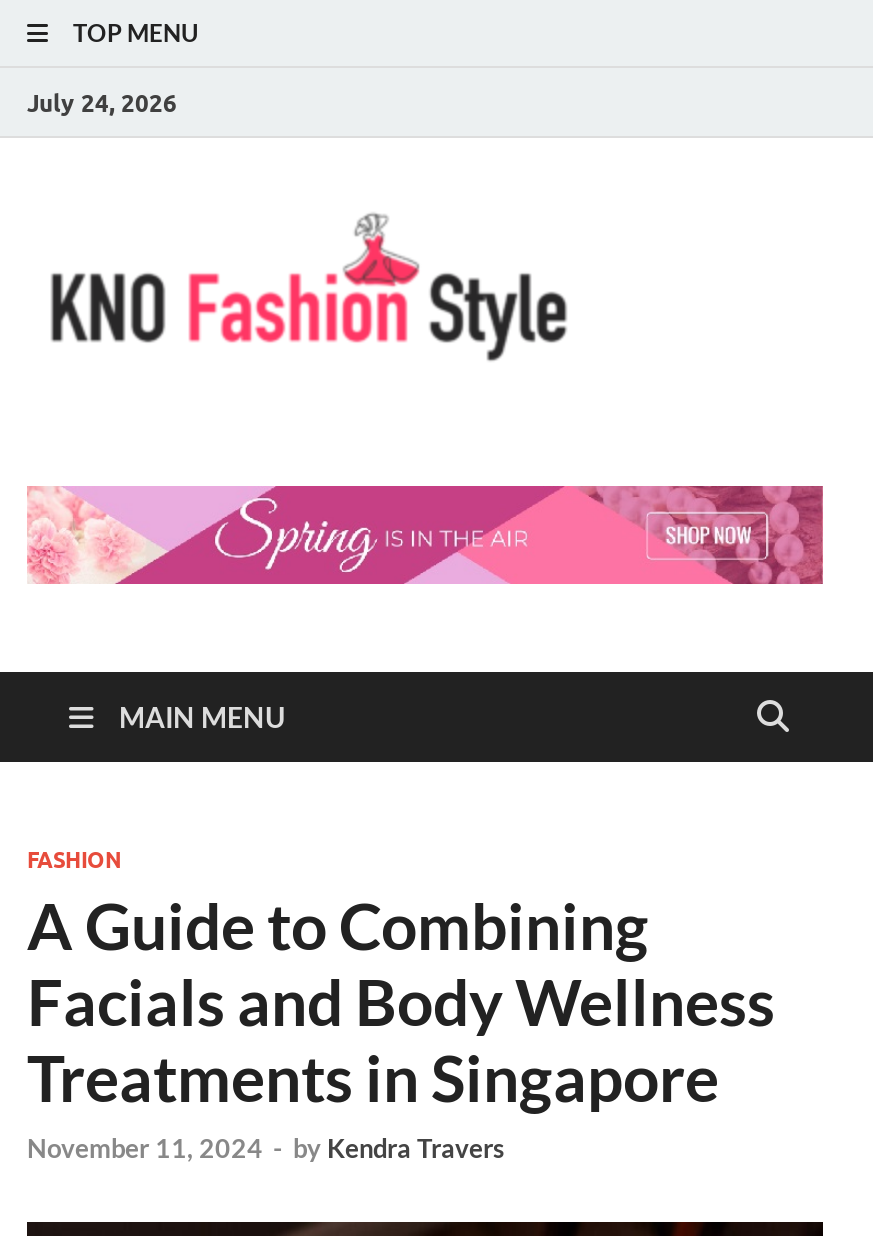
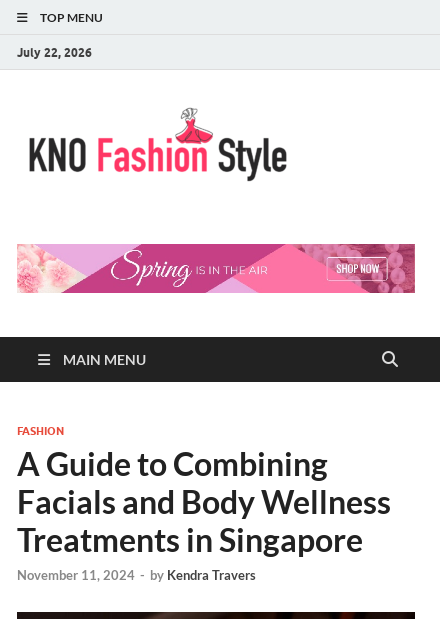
- July 24, 2026
+ July 22, 2026
